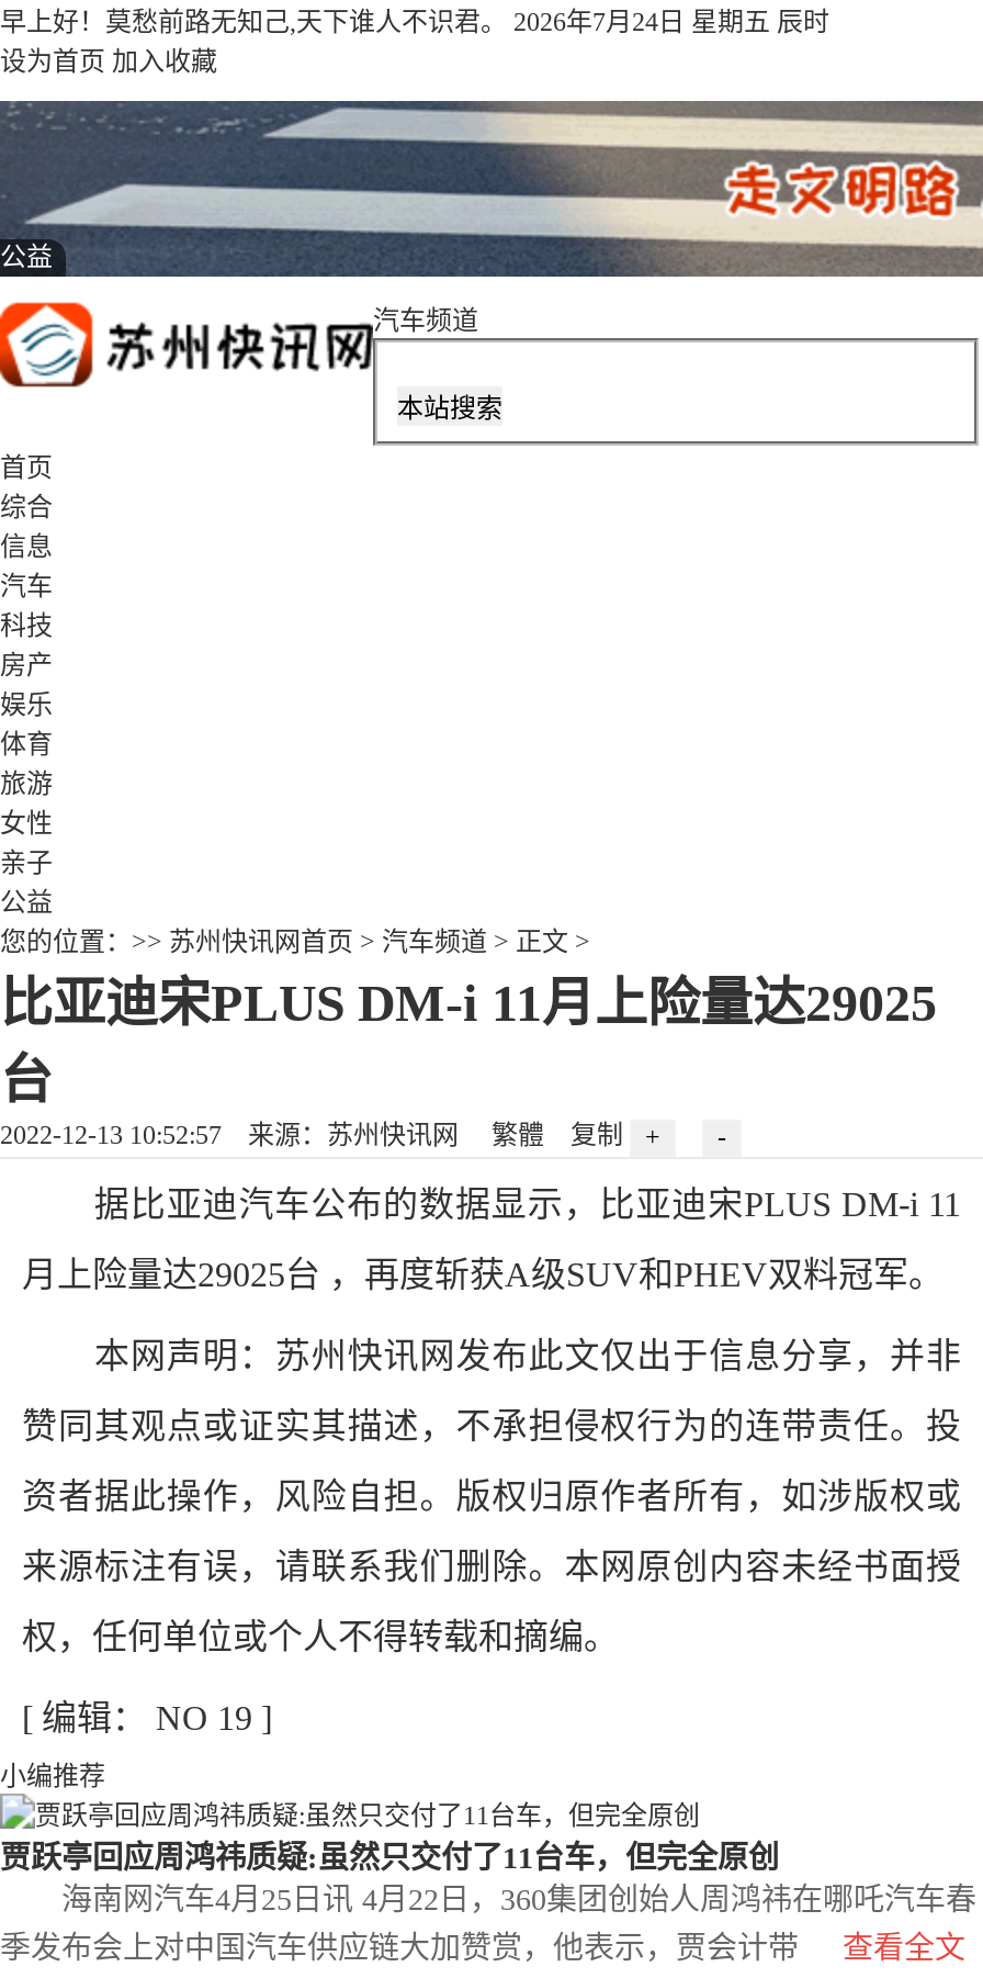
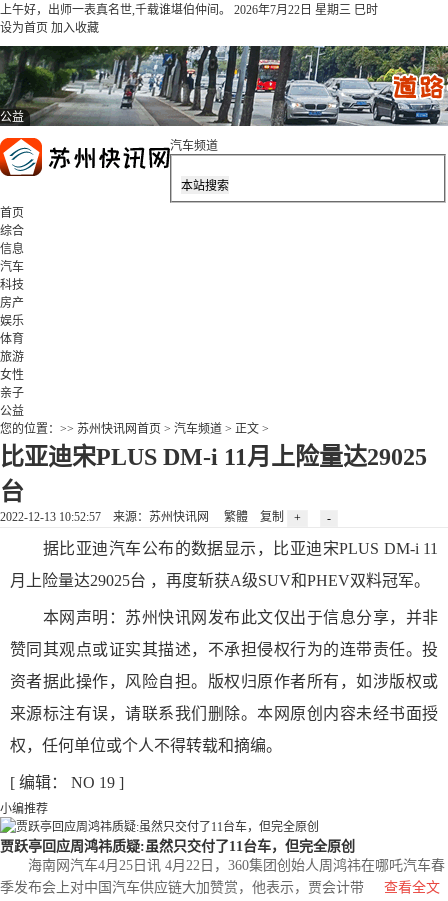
- 早上好！莫愁前路无知己,天下谁人不识君。2026年7月24日 星期五 辰时
+ 上午好，出师一表真名世,千载谁堪伯仲间。2026年7月22日 星期三 巳时

- [image]
+ [image]
